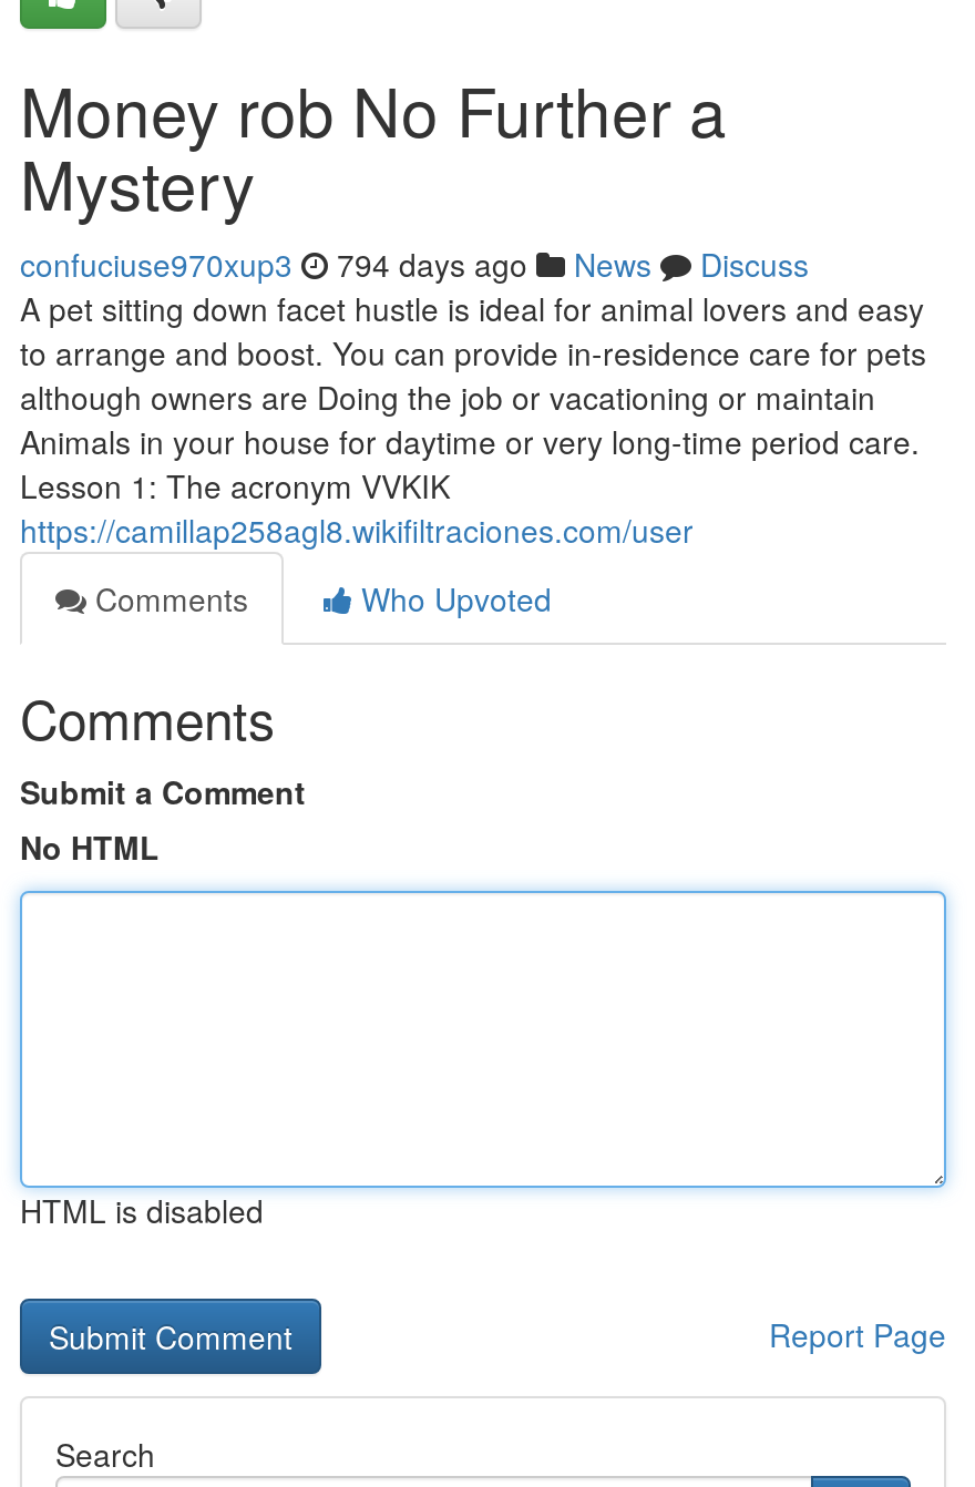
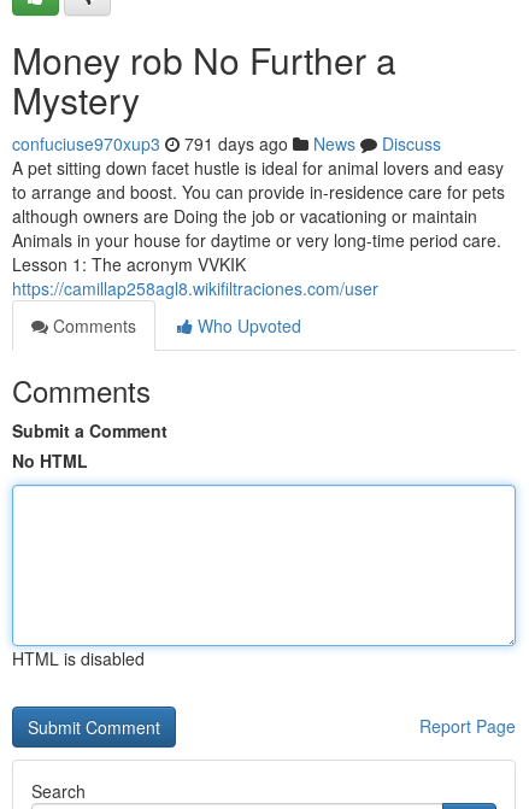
- confuciuse970xup3 794 days ago News Discuss
+ confuciuse970xup3 791 days ago News Discuss
